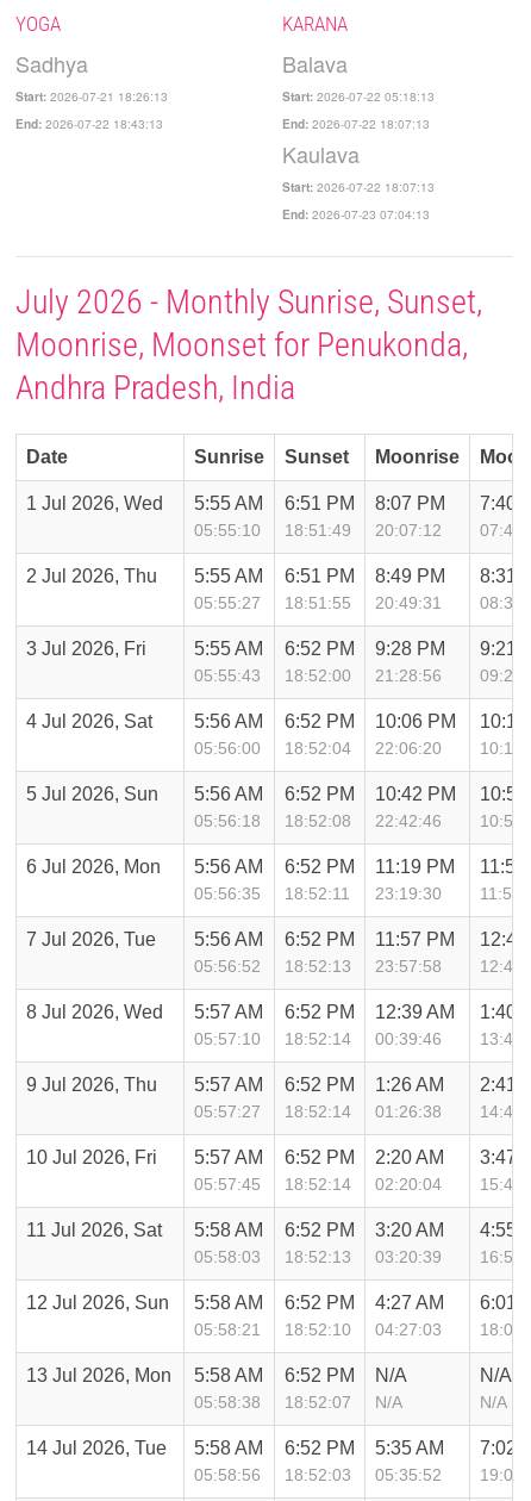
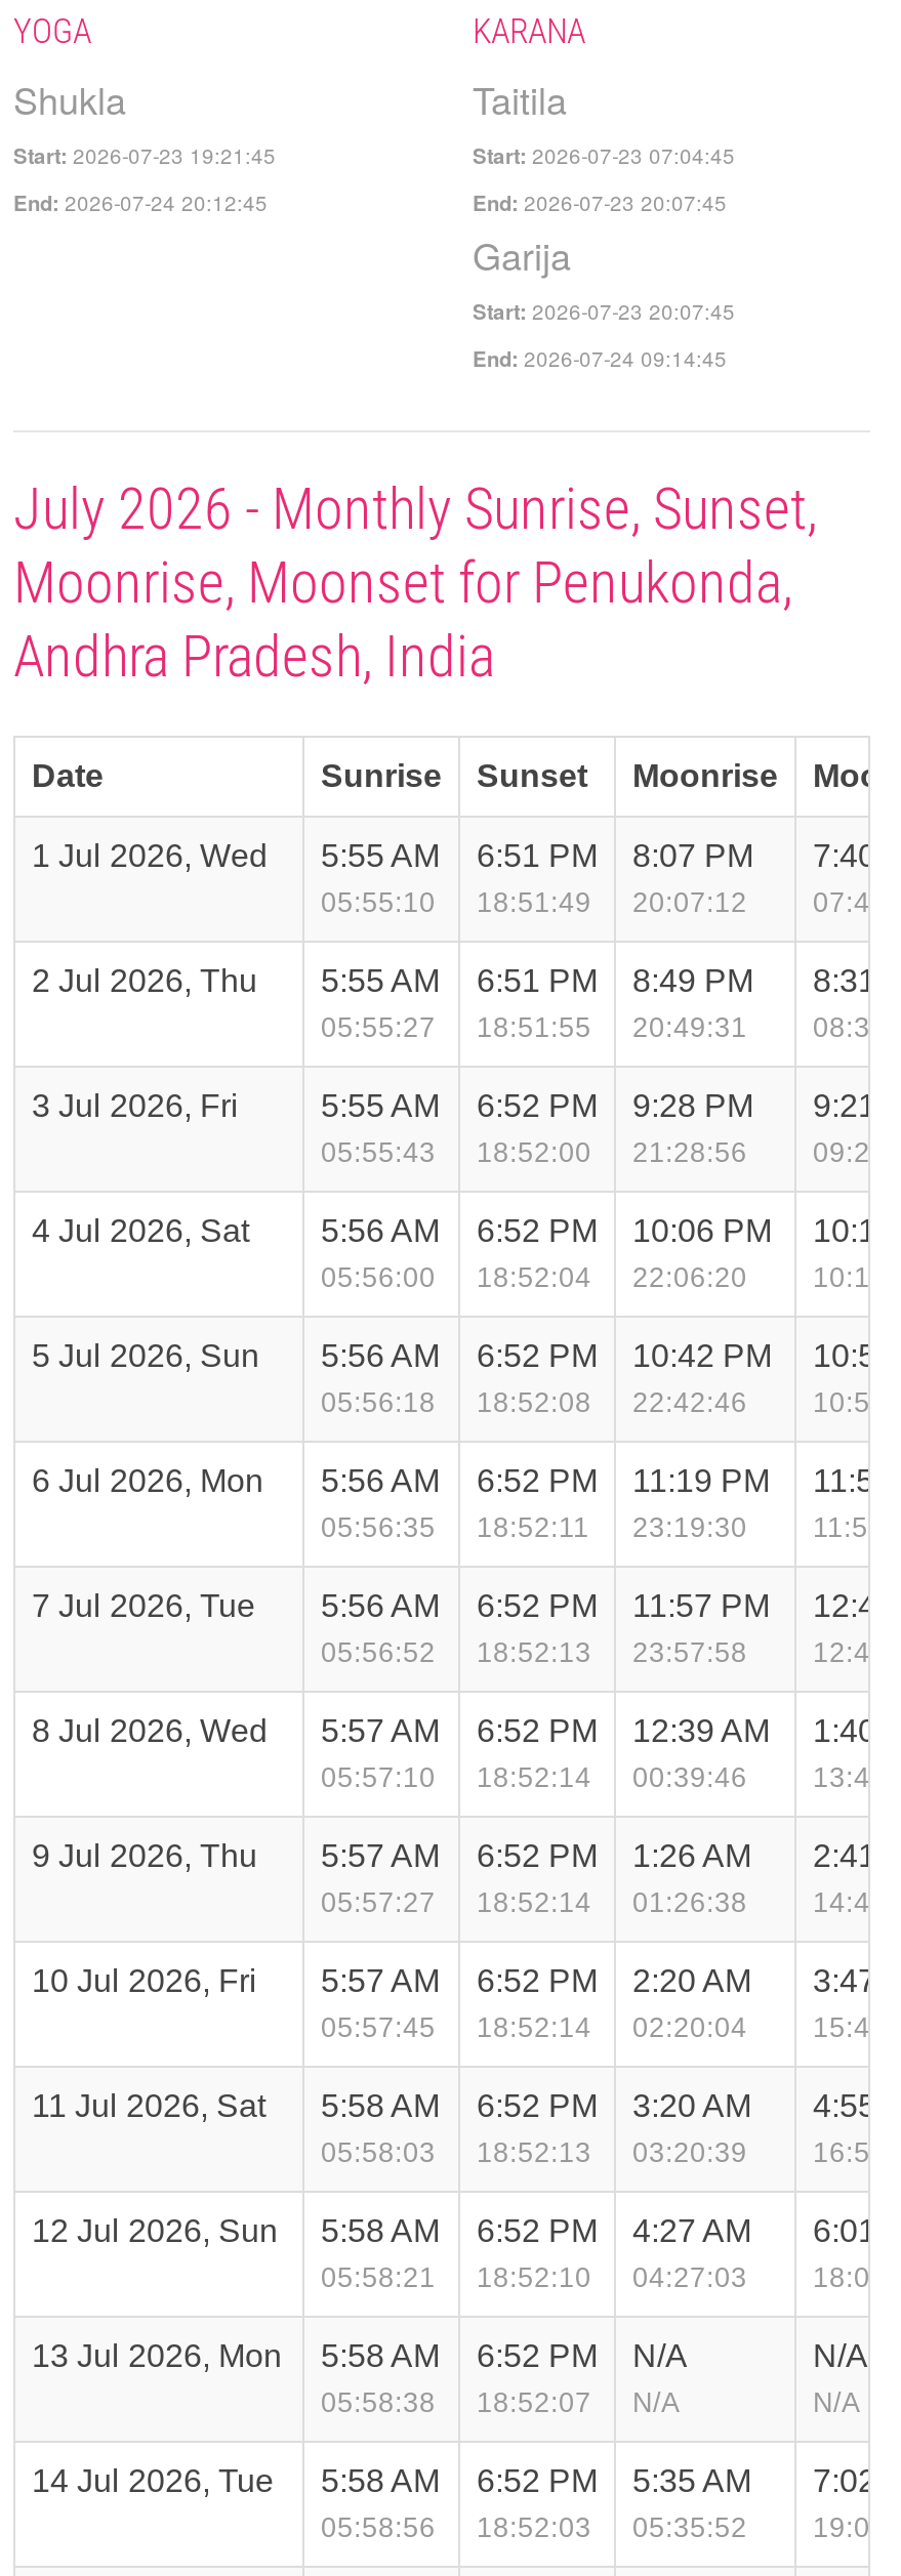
- Sadhya
- Start: 2026-07-21 18:26:13
+ Shukla
+ Start: 2026-07-23 19:21:45

- Balava
- Start: 2026-07-22 05:18:13
+ Taitila
+ Start: 2026-07-23 07:04:45

- End: 2026-07-22 18:43:13
+ End: 2026-07-24 20:12:45

- End: 2026-07-22 18:07:13
- Kaulava
- Start: 2026-07-22 18:07:13
+ End: 2026-07-23 20:07:45
+ Garija
+ Start: 2026-07-23 20:07:45

- End: 2026-07-23 07:04:13
+ End: 2026-07-24 09:14:45
